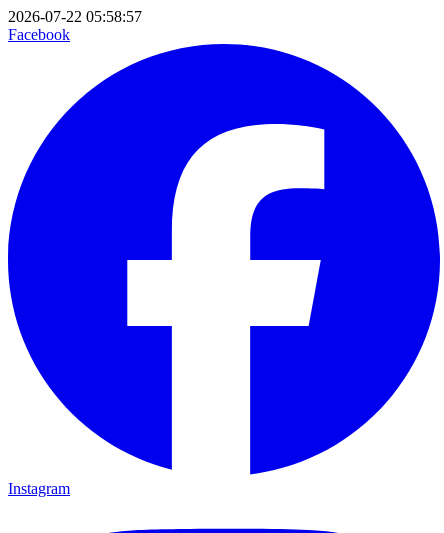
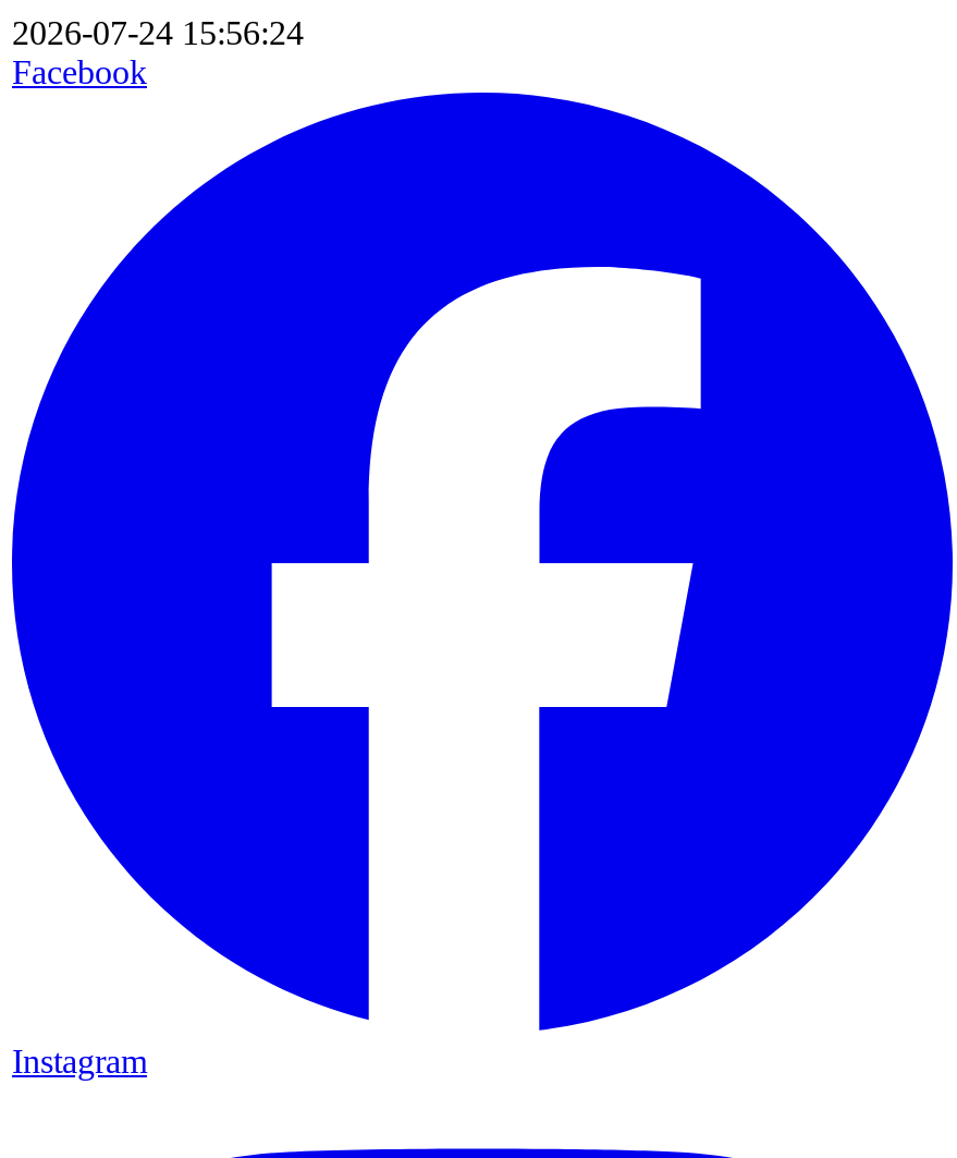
- 2026-07-22 05:58:57
+ 2026-07-24 15:56:24
